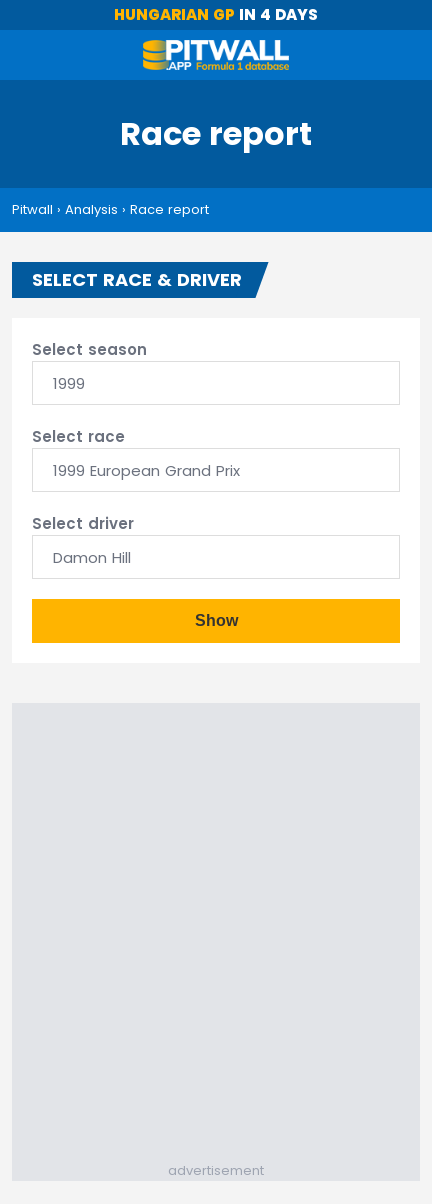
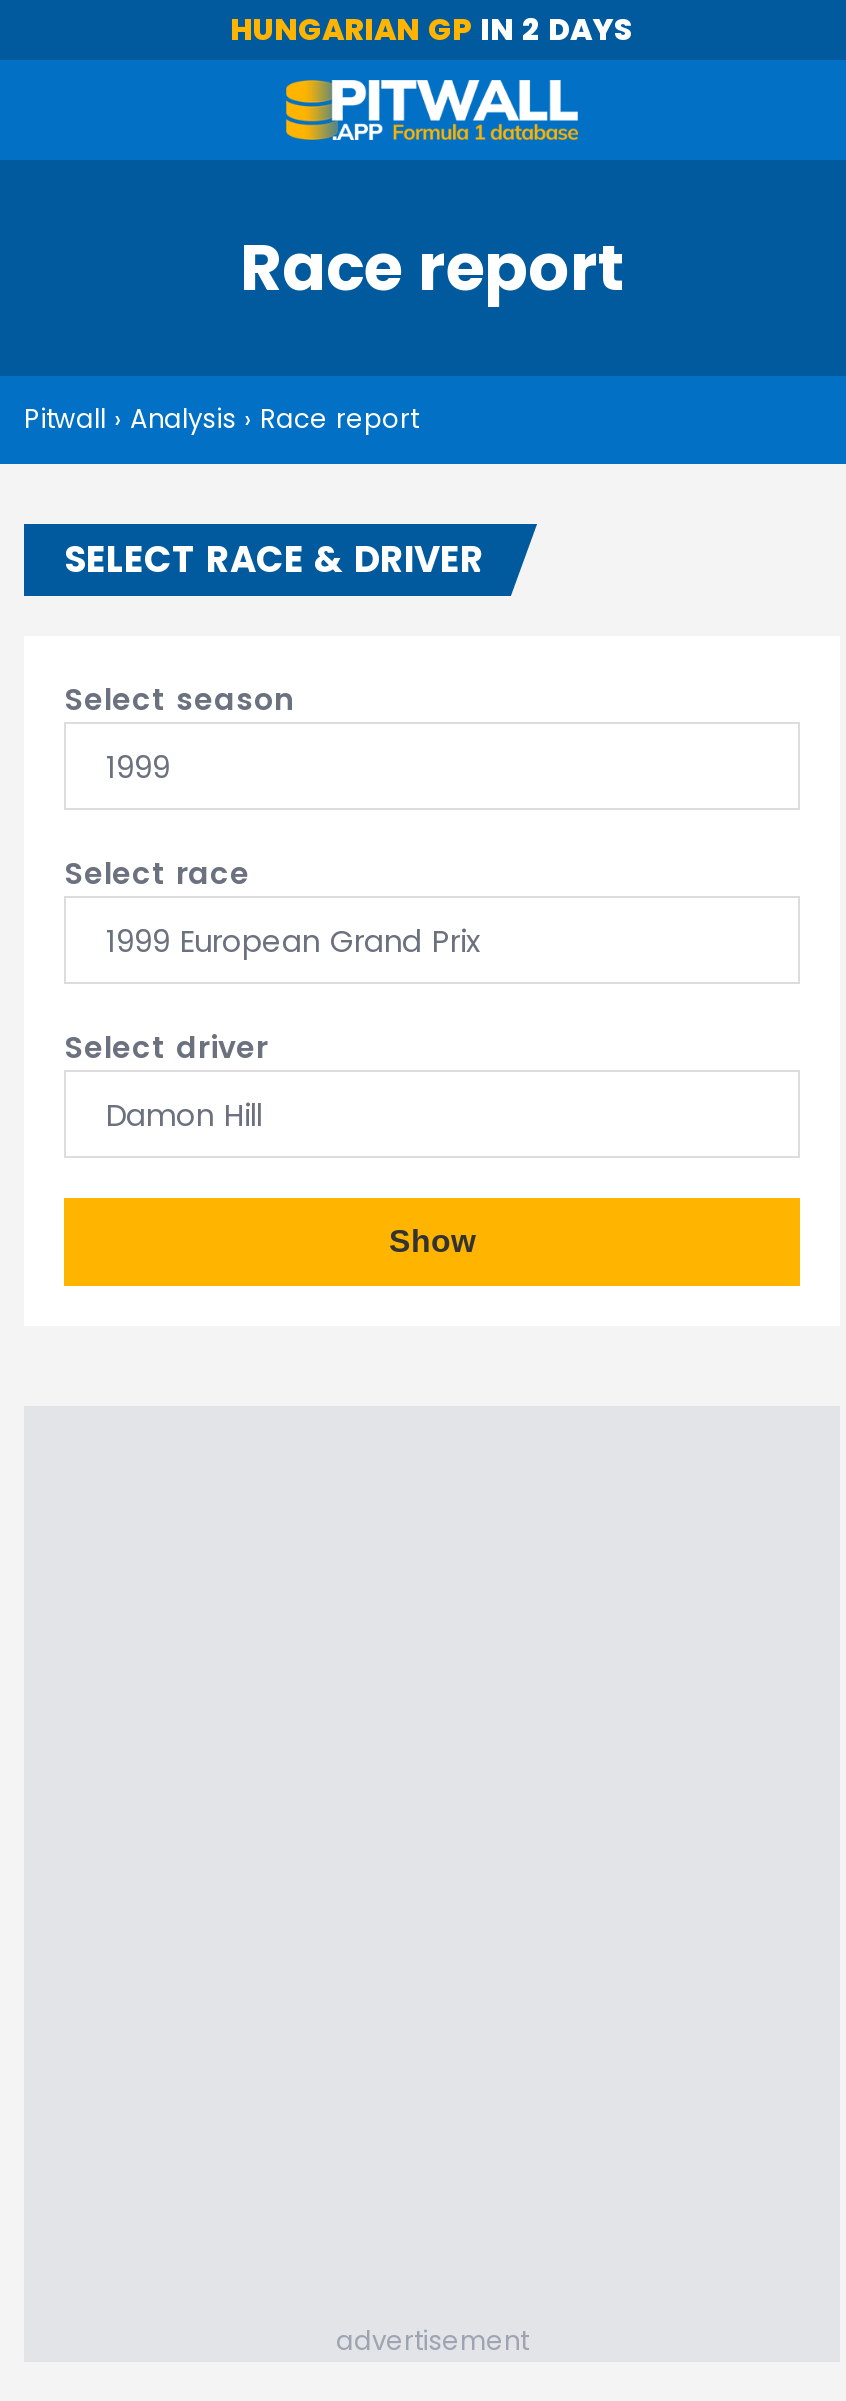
- HUNGARIAN GP IN 4 DAYS
+ HUNGARIAN GP IN 2 DAYS
